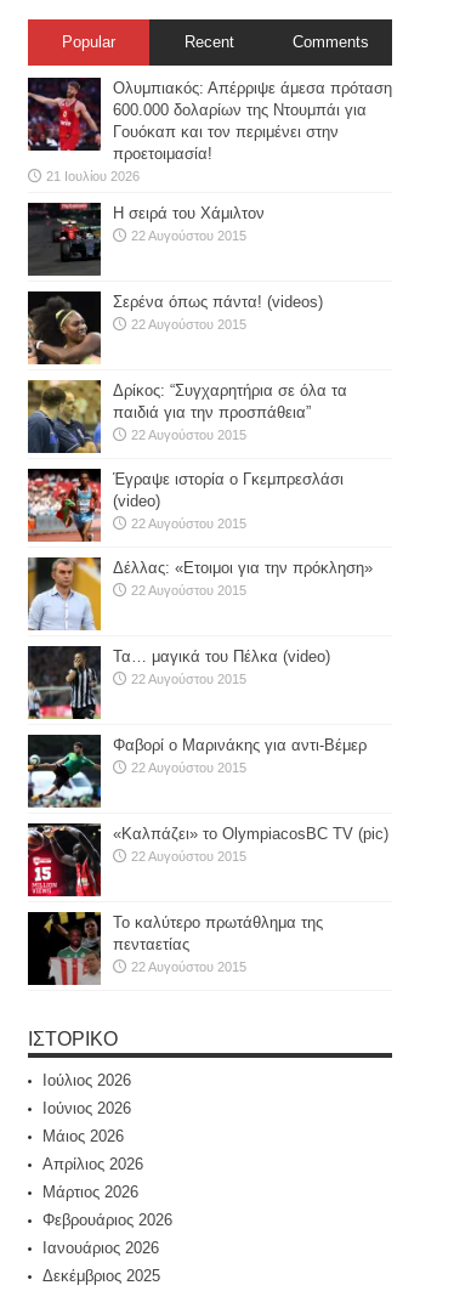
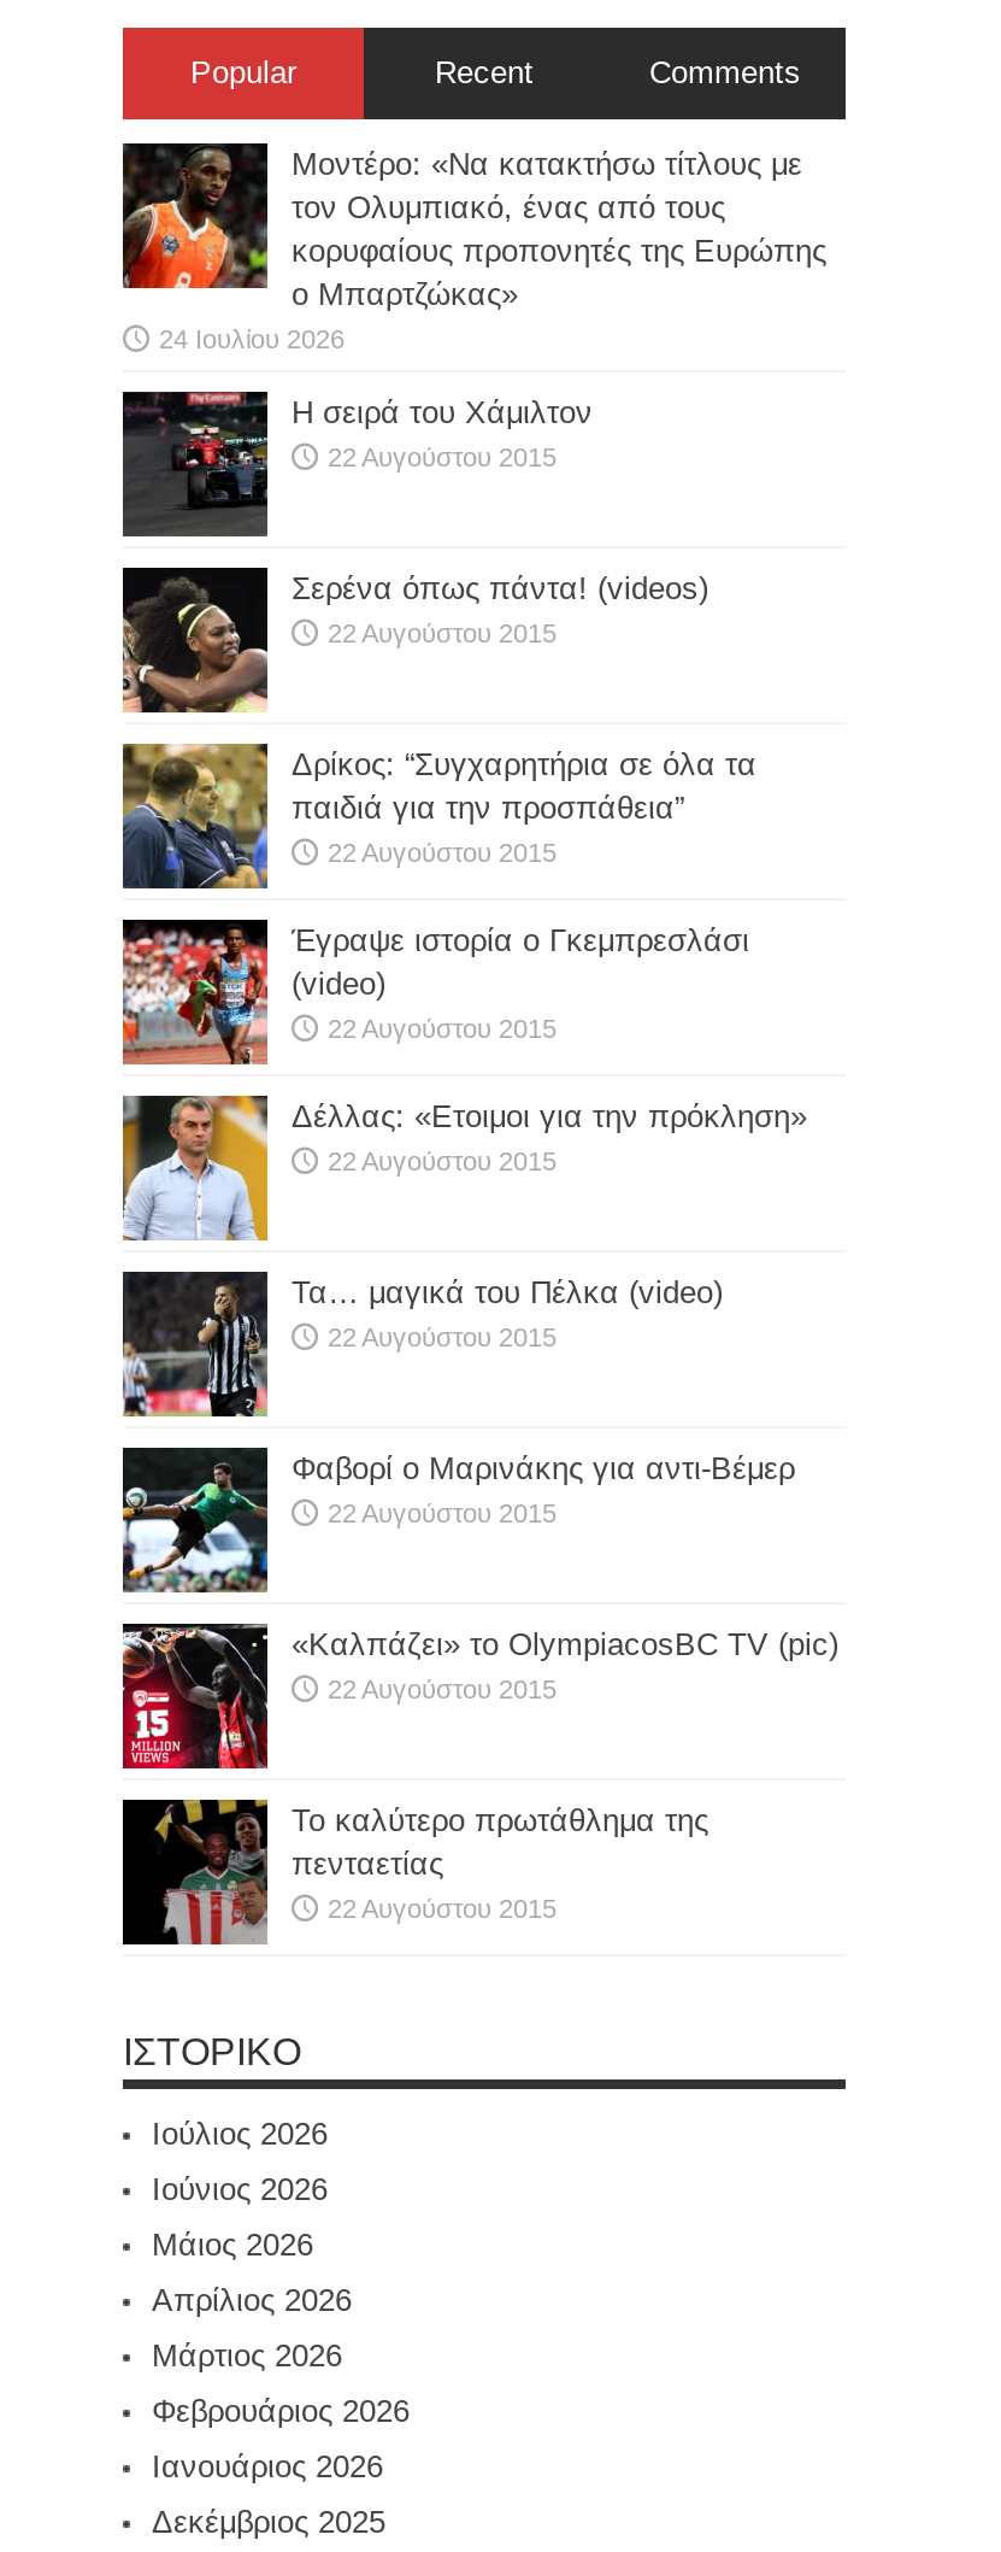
- [image]
- Ολυμπιακός: Απέρριψε άμεσα πρόταση
- 600.000 δολαρίων της Ντουμπάι για
- Γουόκαπ και τον περιμένει στην
- προετοιμασία!
- 21 Ιουλίου 2026
+ [image]
+ Μοντέρο: «Να κατακτήσω τίτλους με
+ τον Ολυμπιακό, ένας από τους
+ κορυφαίους προπονητές της Ευρώπης
+ ο Μπαρτζώκας»
+ 24 Ιουλίου 2026
